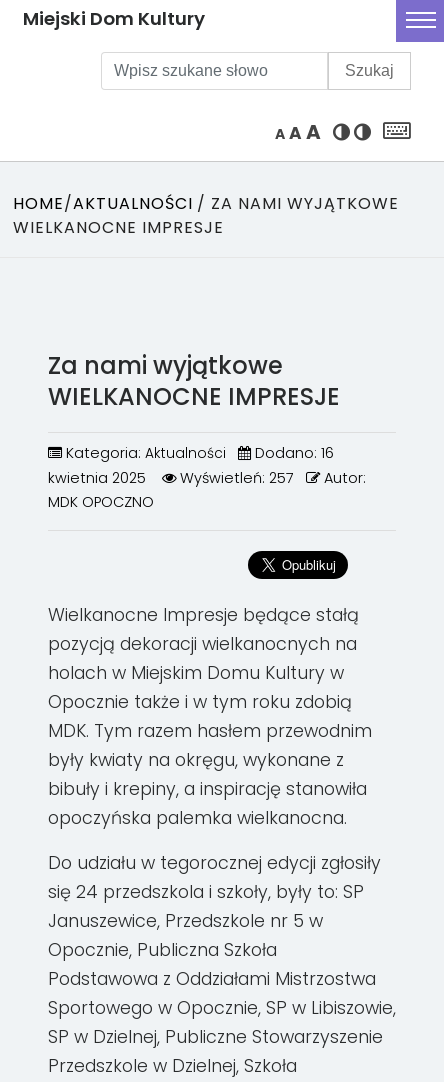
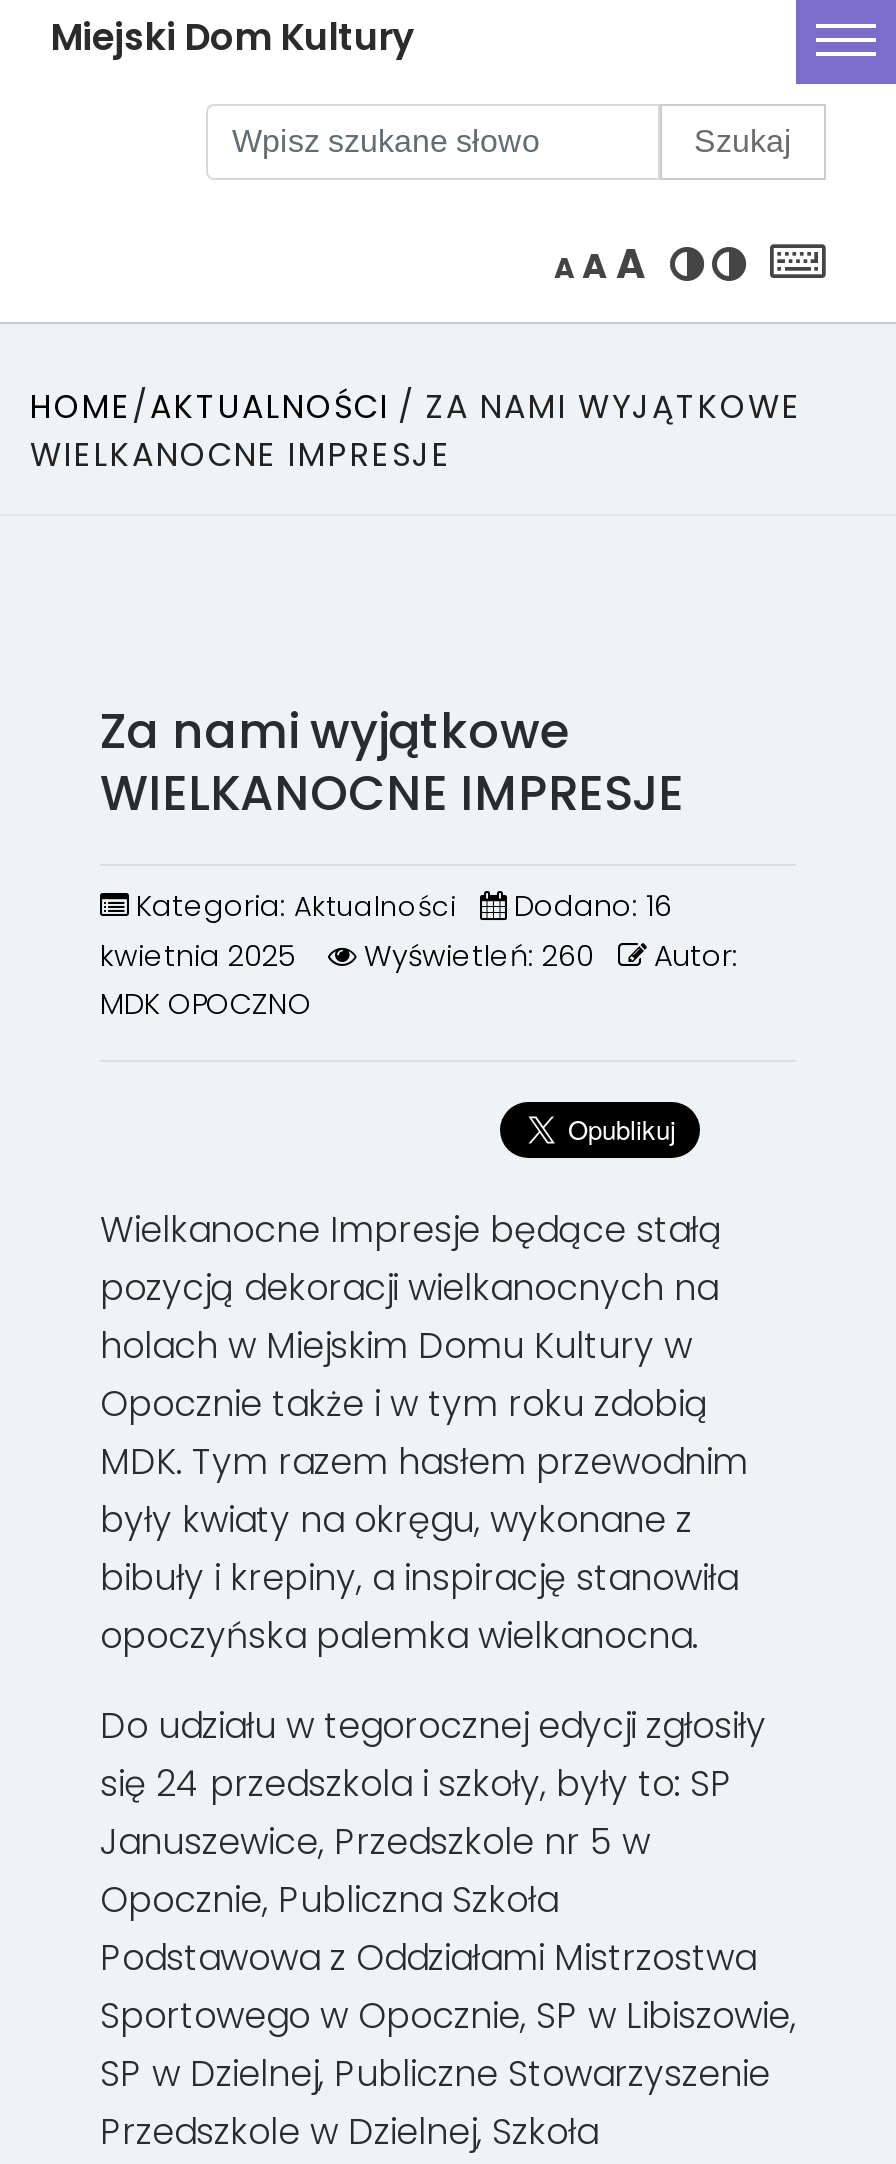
- kwietnia 2025 Wyświetleń: 257 Autor:
+ kwietnia 2025 Wyświetleń: 260 Autor:
